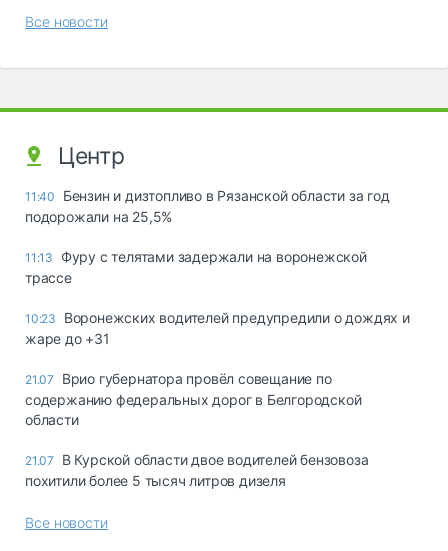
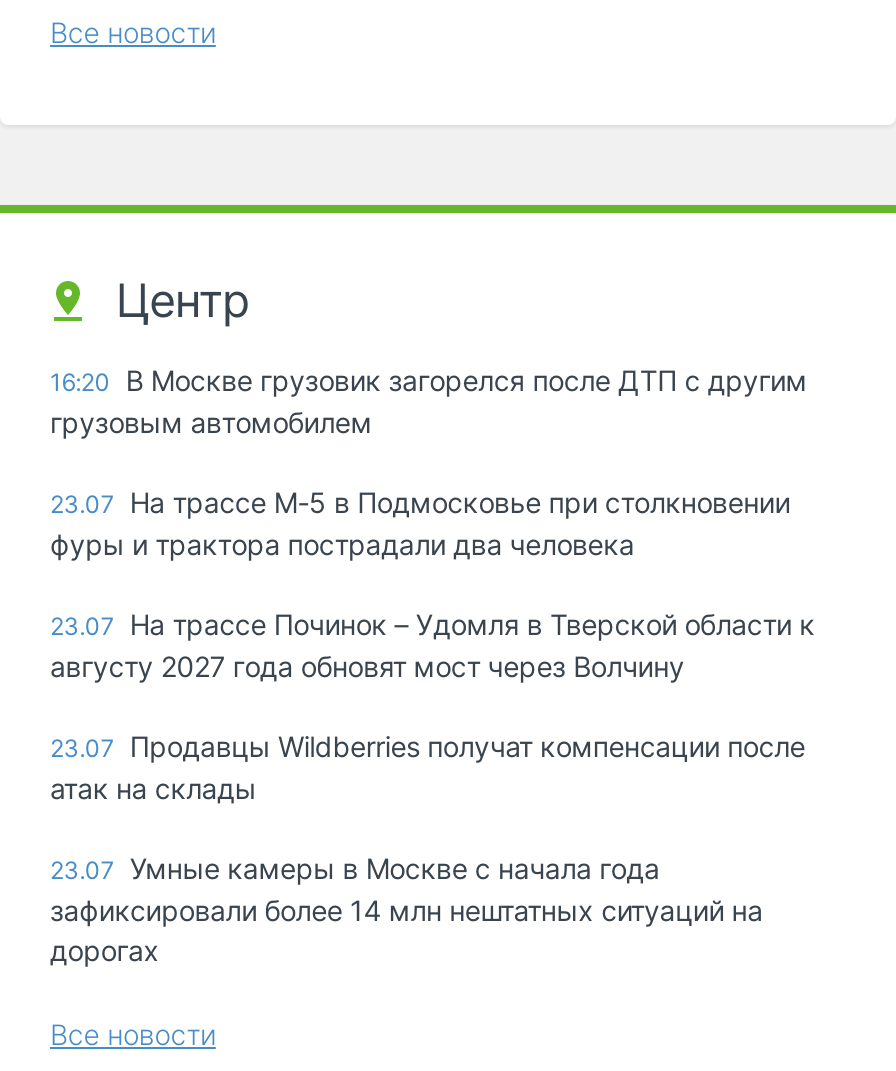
- 11:40 Бензин и дизтопливо в Рязанской области за год
- подорожали на 25,5%
+ 16:20 В Москве грузовик загорелся после ДТП с другим
+ грузовым автомобилем

- 11:13 Фуру с телятами задержали на воронежской
- трассе
+ 23.07 На трассе М-5 в Подмосковье при столкновении
+ фуры и трактора пострадали два человека

- 10:23 Воронежских водителей предупредили о дождях и
- жаре до +31
+ 23.07 На трассе Починок – Удомля в Тверской области к
+ августу 2027 года обновят мост через Волчину

- 21.07 Врио губернатора провёл совещание по
- содержанию федеральных дорог в Белгородской
- области
+ 23.07 Продавцы Wildberries получат компенсации после
+ атак на склады

- 21.07 В Курской области двое водителей бензовоза
- похитили более 5 тысяч литров дизеля
+ 23.07 Умные камеры в Москве с начала года
+ зафиксировали более 14 млн нештатных ситуаций на
+ дорогах
